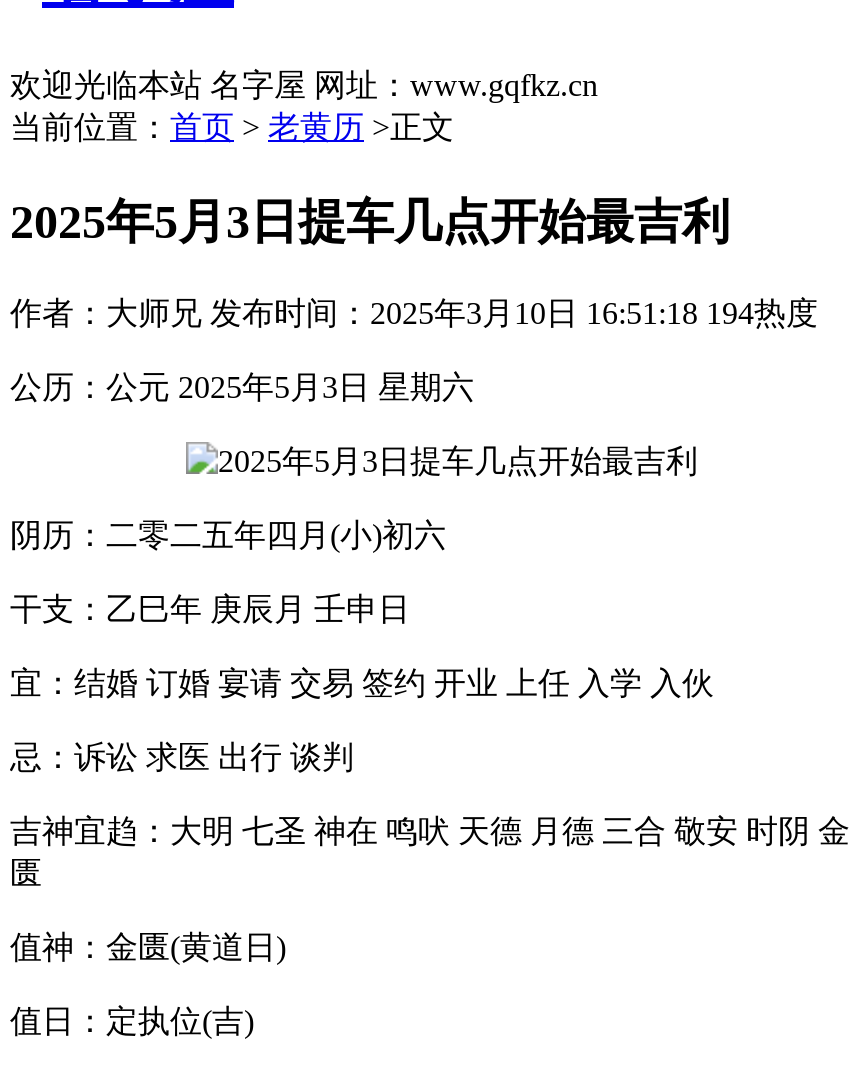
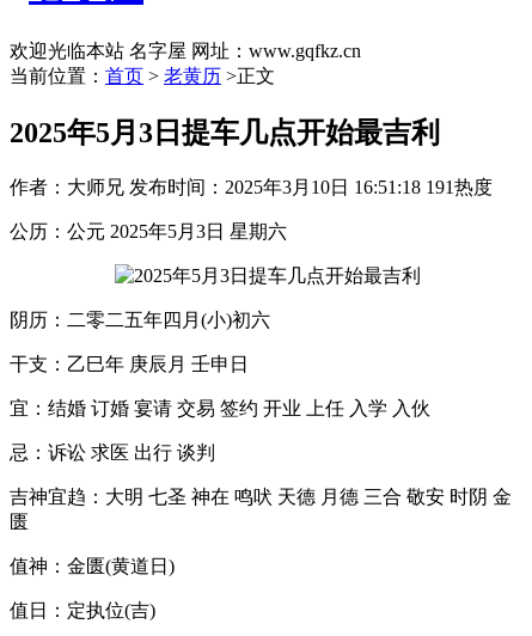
- 作者：大师兄 发布时间：2025年3月10日 16:51:18 194热度
+ 作者：大师兄 发布时间：2025年3月10日 16:51:18 191热度
